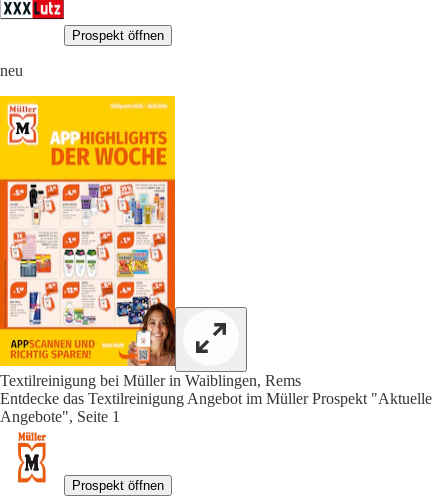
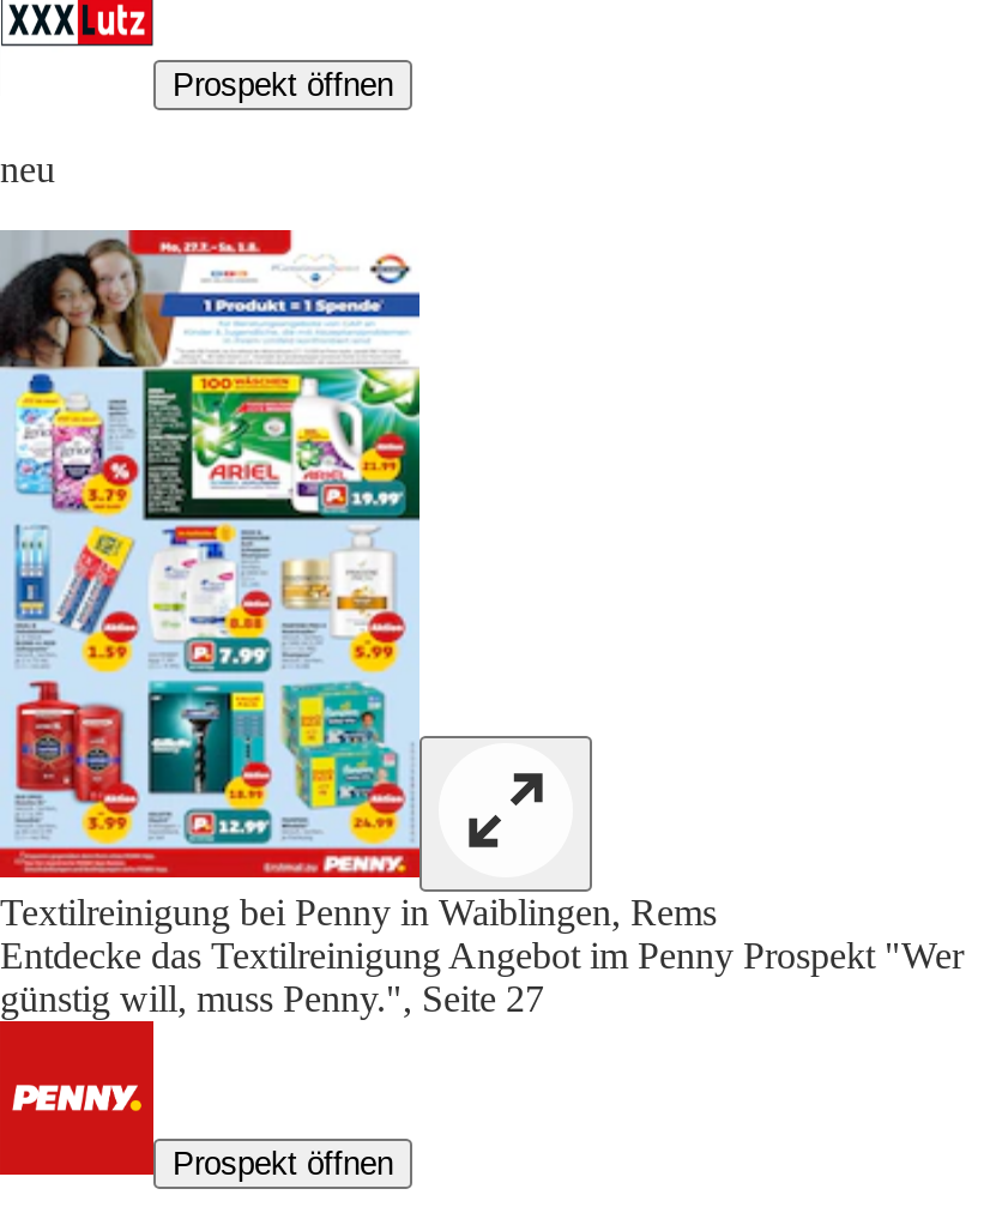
- [image]
- Textilreinigung bei Müller in Waiblingen, Rems
- Entdecke das Textilreinigung Angebot im Müller Prospekt "Aktuelle
- Angebote", Seite 1
+ [image]
+ Textilreinigung bei Penny in Waiblingen, Rems
+ Entdecke das Textilreinigung Angebot im Penny Prospekt "Wer
+ günstig will, muss Penny.", Seite 27

- [image]
+ [image]
